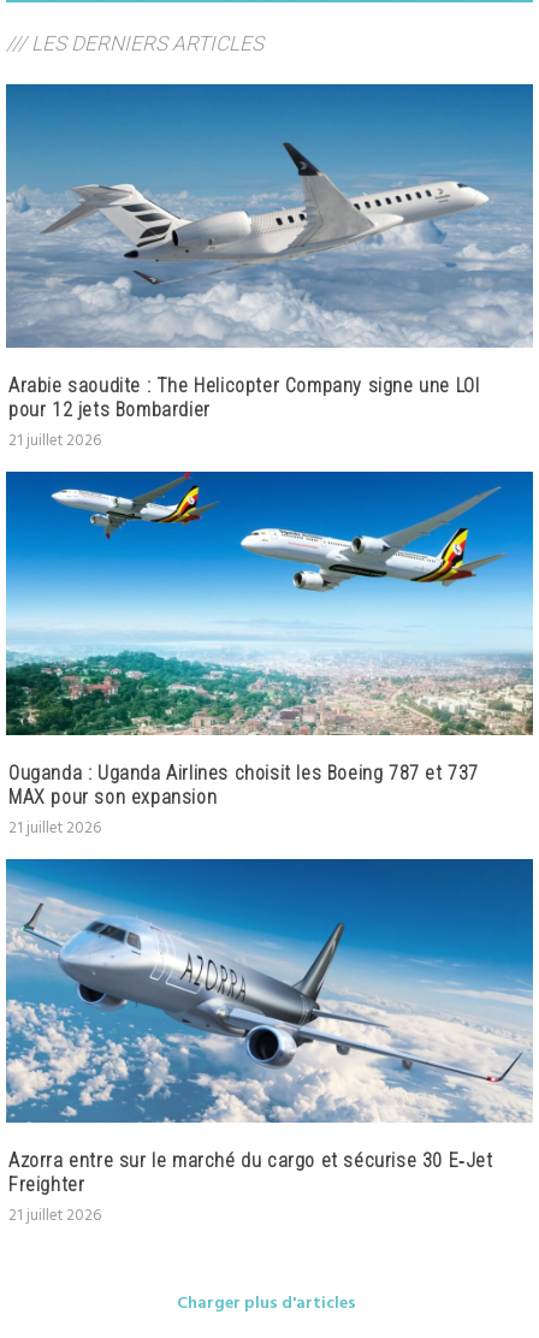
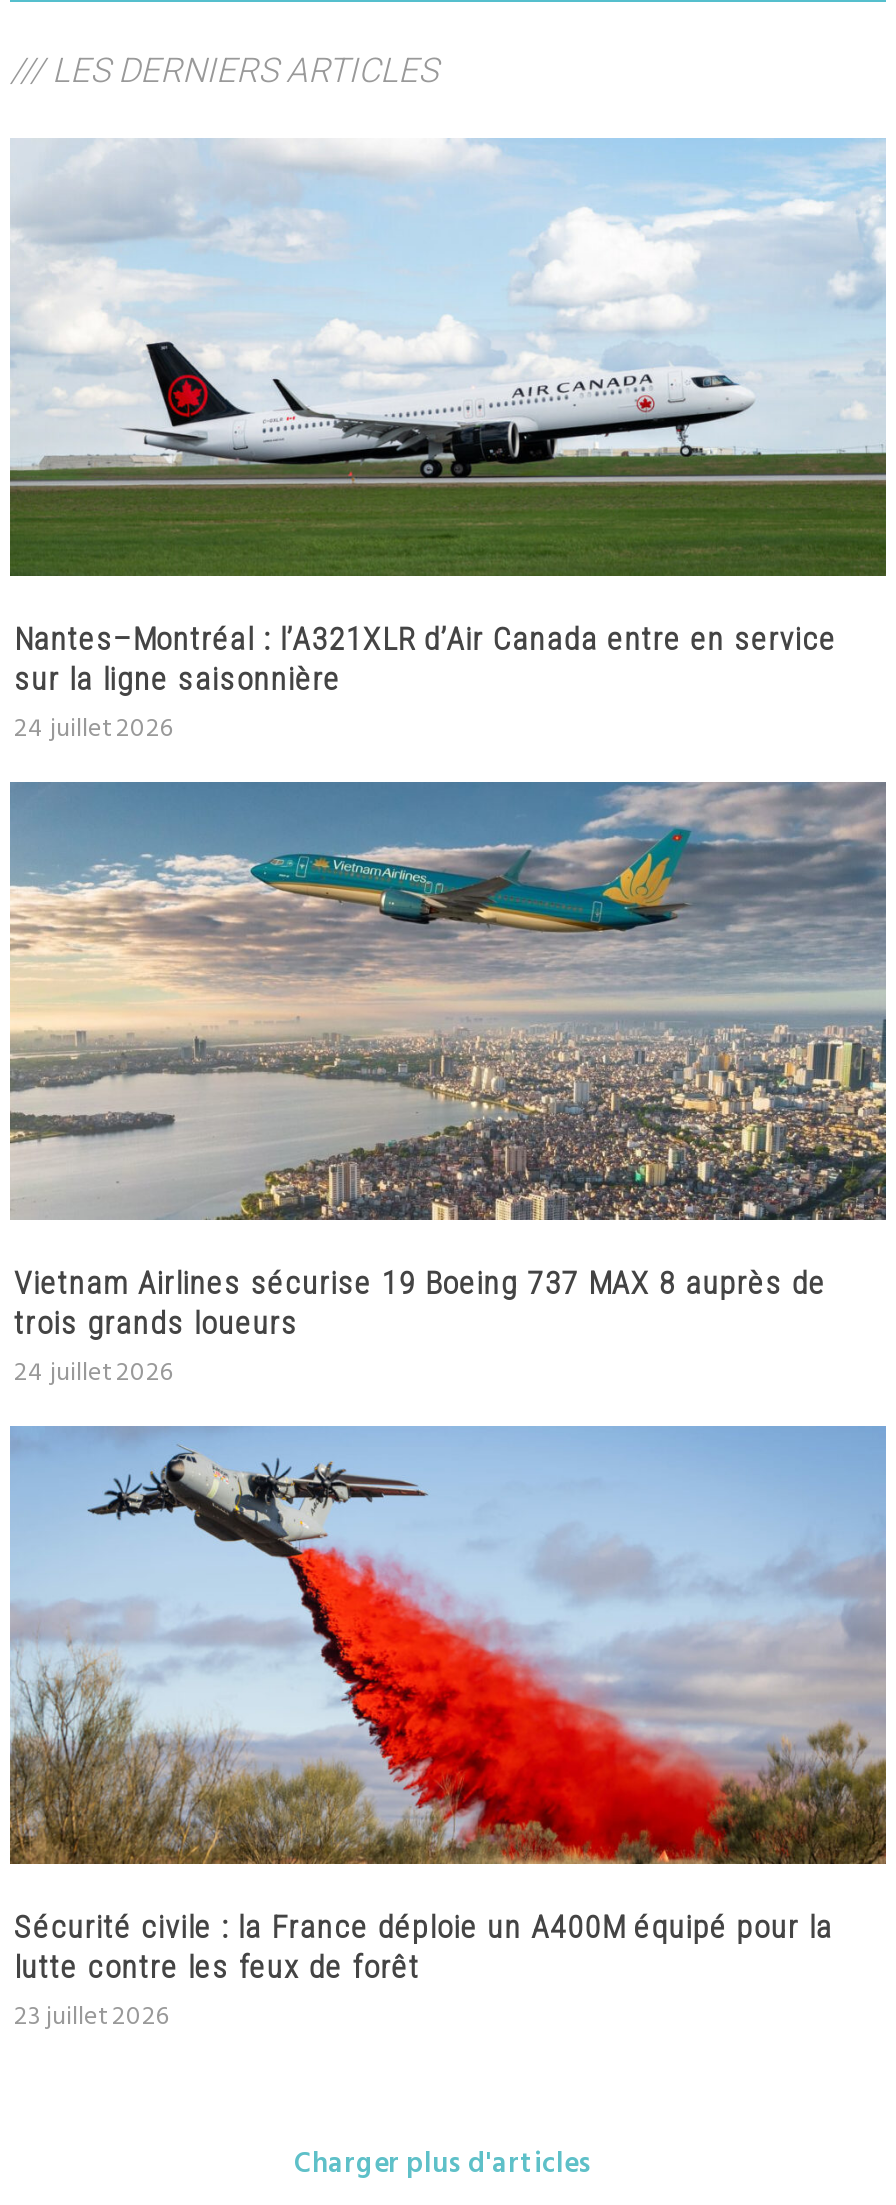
- [image]
- Arabie saoudite : The Helicopter Company signe une LOI
- pour 12 jets Bombardier
- 21 juillet 2026
+ [image]
+ Nantes–Montréal : l’A321XLR d’Air Canada entre en service
+ sur la ligne saisonnière
+ 24 juillet 2026

- [image]
- Ouganda : Uganda Airlines choisit les Boeing 787 et 737
- MAX pour son expansion
- 21 juillet 2026
+ [image]
+ Vietnam Airlines sécurise 19 Boeing 737 MAX 8 auprès de
+ trois grands loueurs
+ 24 juillet 2026

- [image]
- Azorra entre sur le marché du cargo et sécurise 30 E‑Jet
- Freighter
- 21 juillet 2026
+ [image]
+ Sécurité civile : la France déploie un A400M équipé pour la
+ lutte contre les feux de forêt
+ 23 juillet 2026
